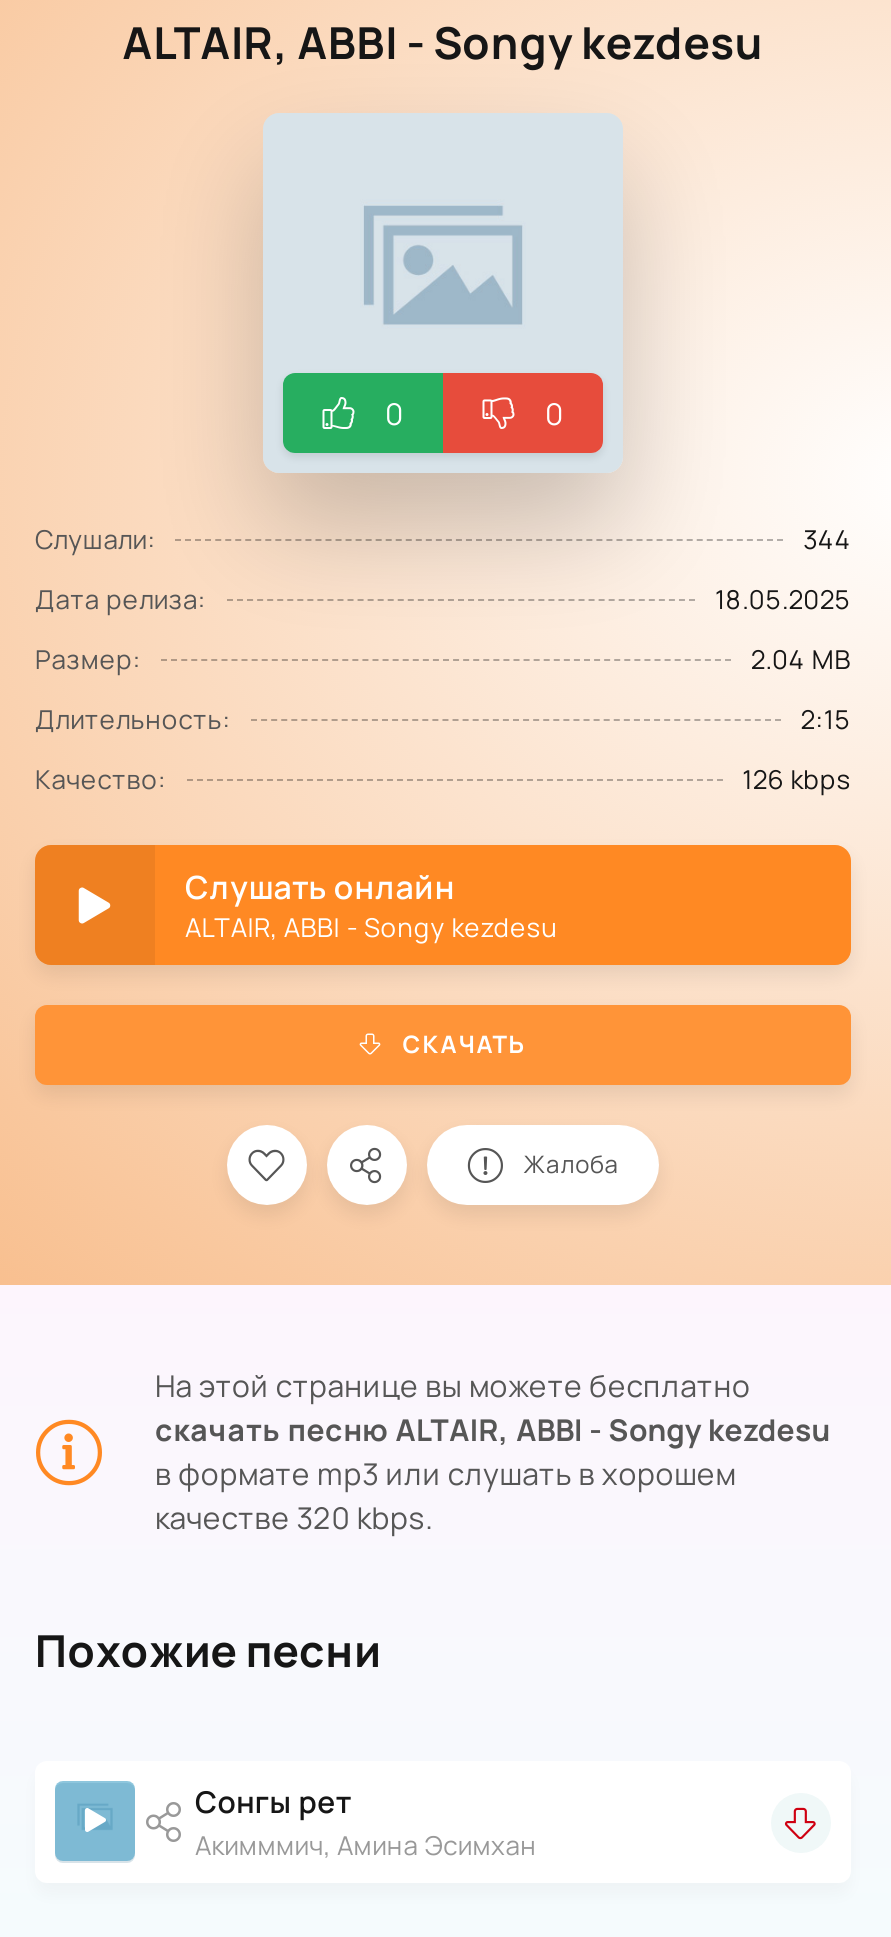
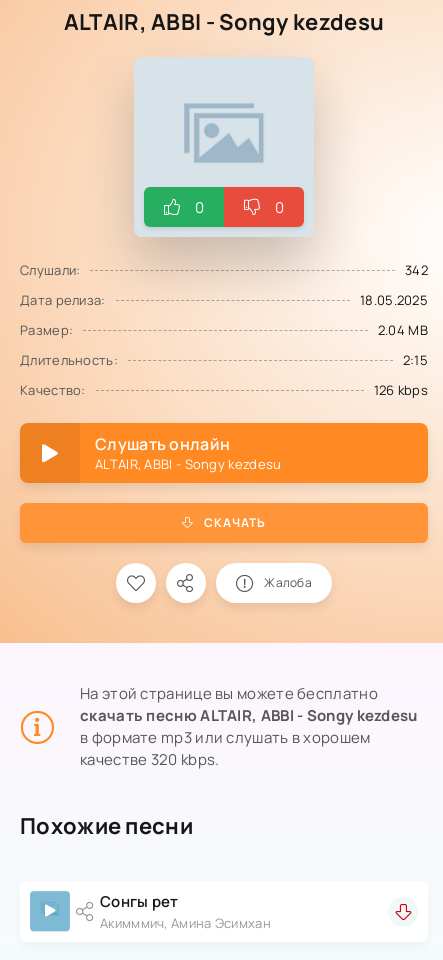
- 344
+ 342
